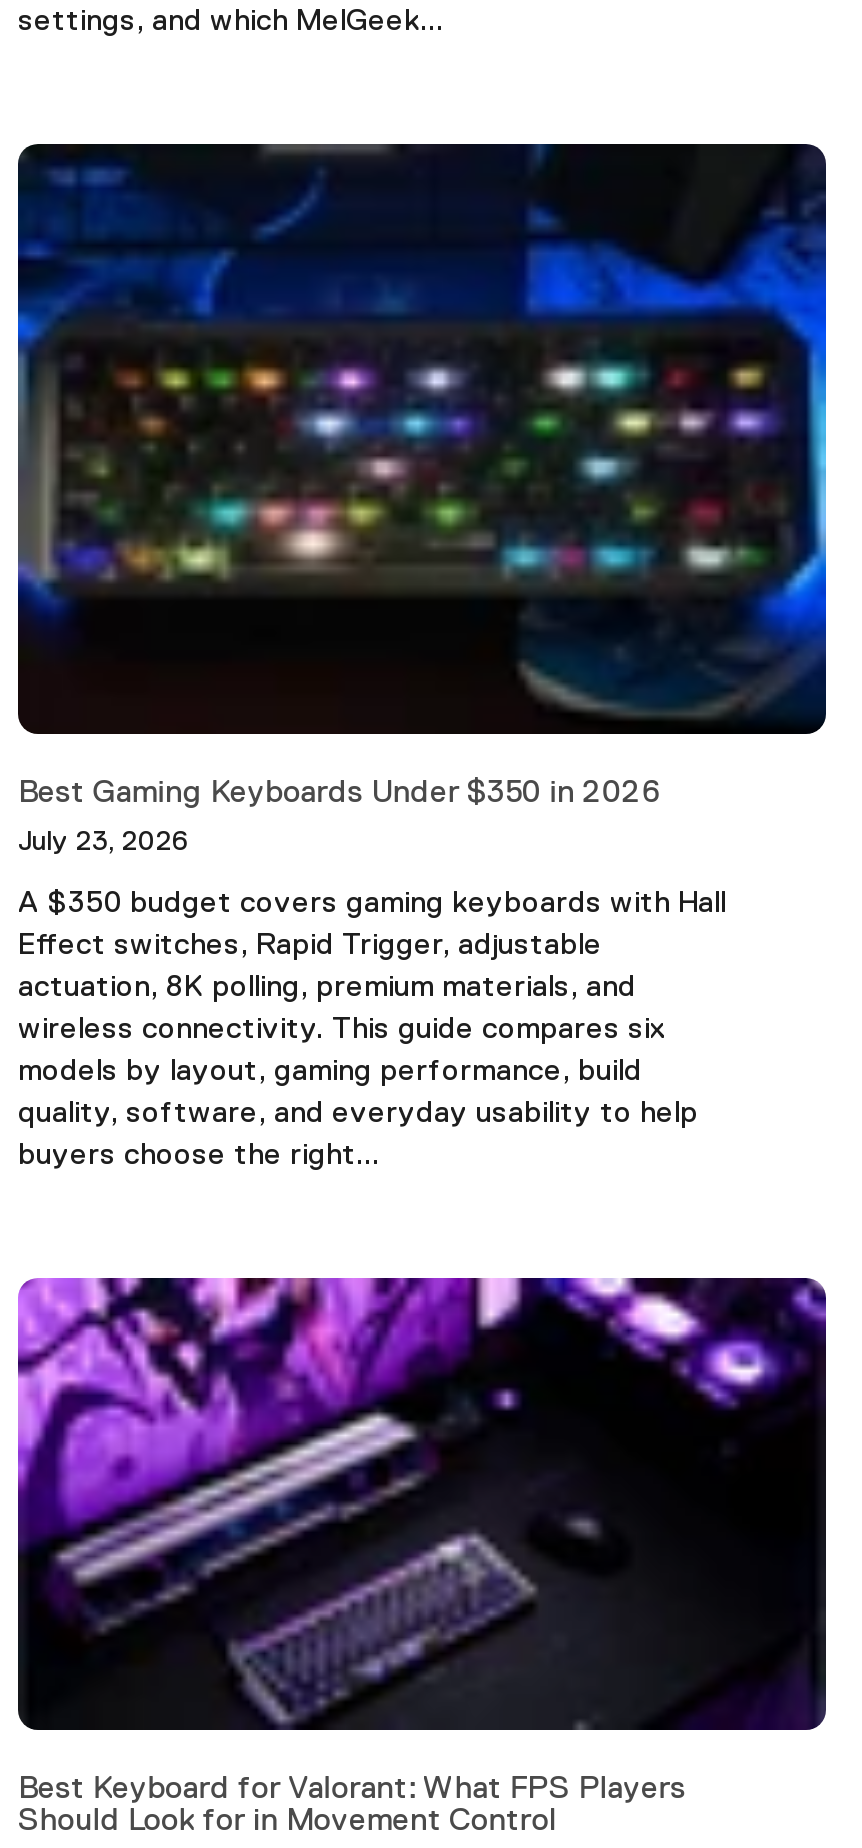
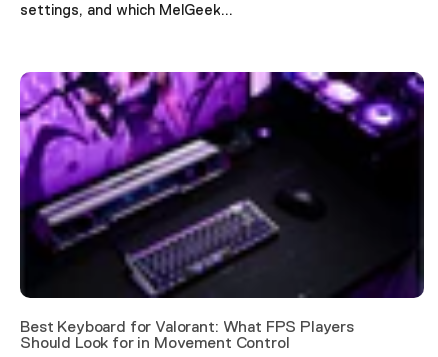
- [image]
- Best Gaming Keyboards Under $350 in 2026
- July 23, 2026
- A $350 budget covers gaming keyboards with Hall
- Effect switches, Rapid Trigger, adjustable
- actuation, 8K polling, premium materials, and
- wireless connectivity. This guide compares six
- models by layout, gaming performance, build
- quality, software, and everyday usability to help
- buyers choose the right...
